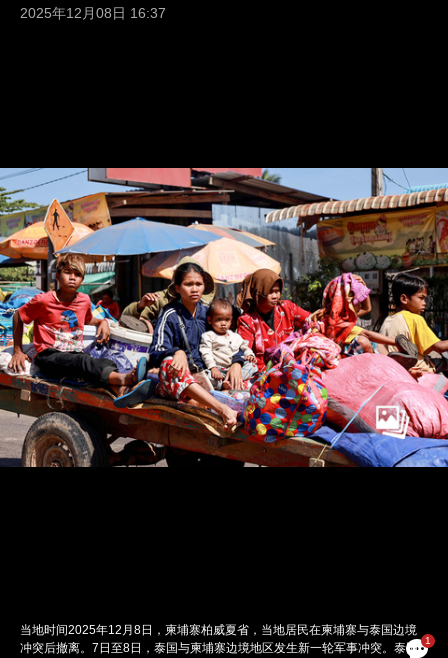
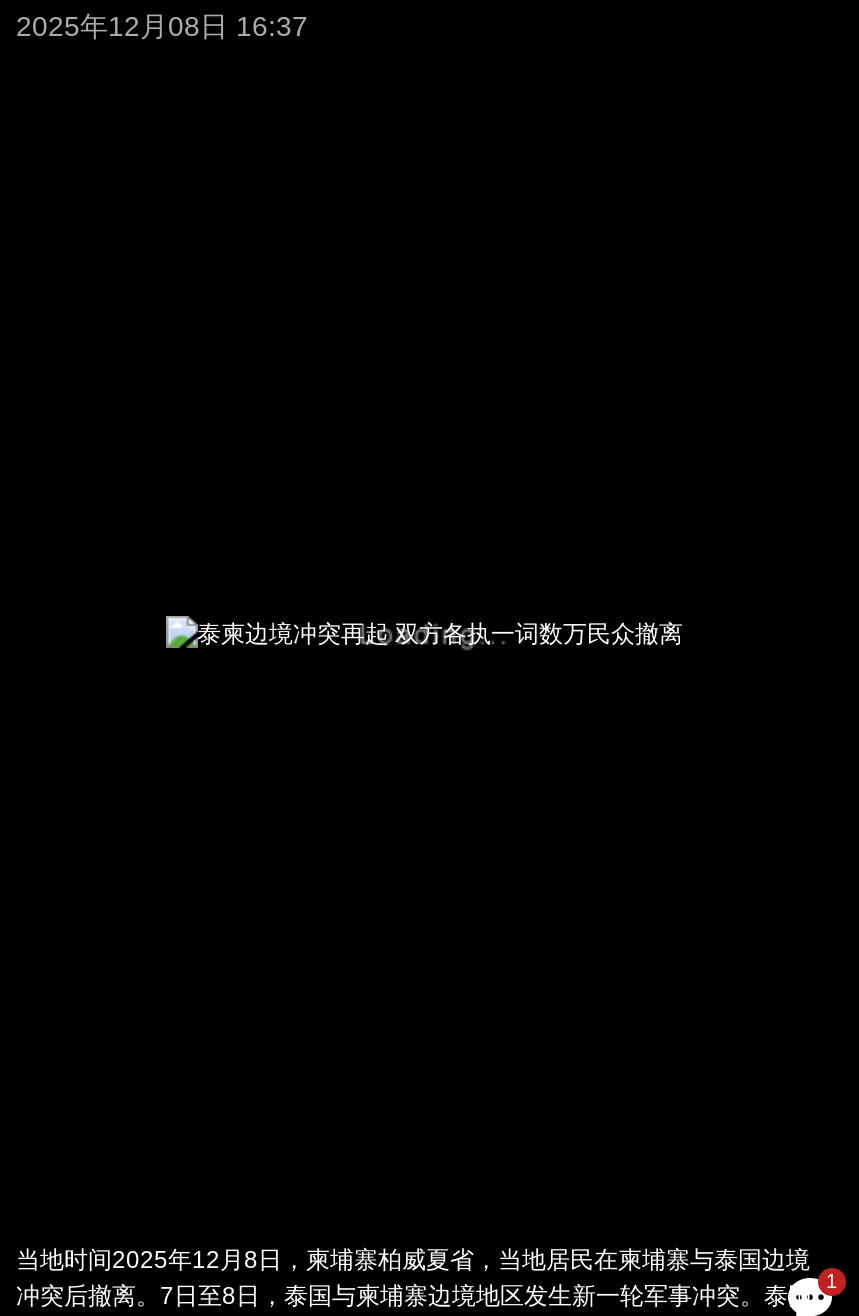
- [image]
